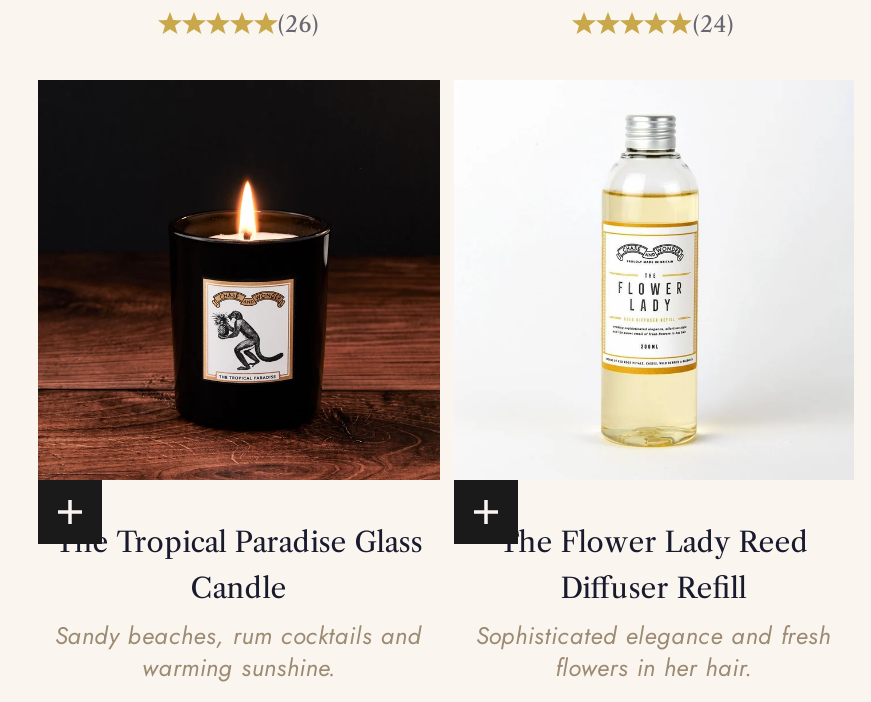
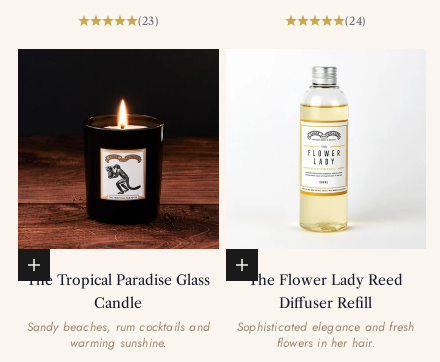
- (26)
+ (23)
